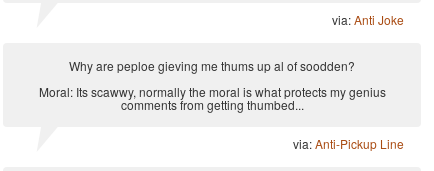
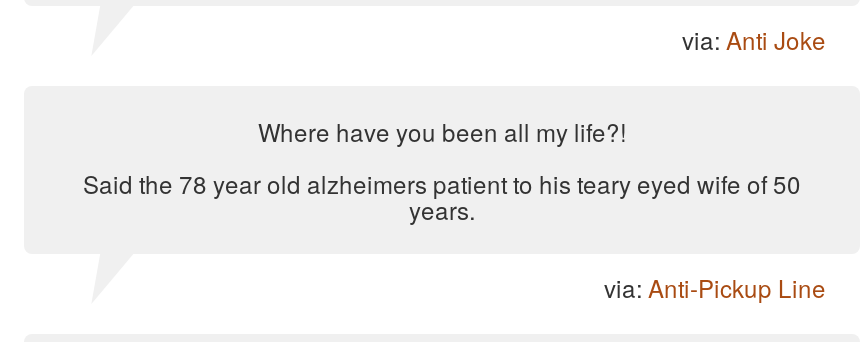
- Why are peploe gieving me thums up al of soodden?
+ Where have you been all my life?!

- Moral: Its scawwy, normally the moral is what protects my genius
- comments from getting thumbed...
+ Said the 78 year old alzheimers patient to his teary eyed wife of 50
+ years.
